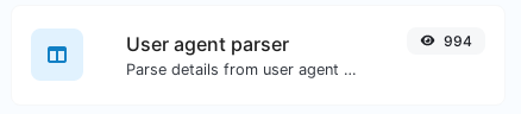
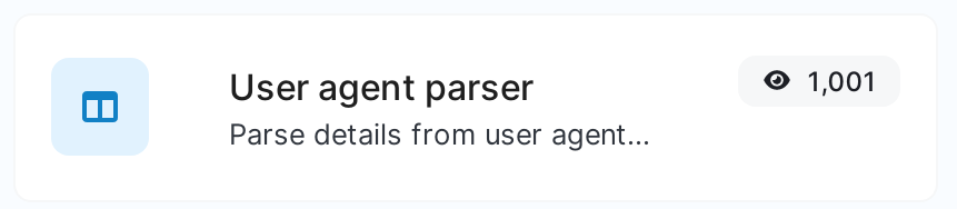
- 994
+ 1,001
